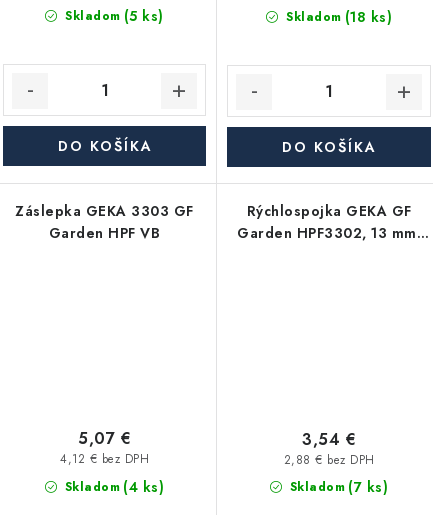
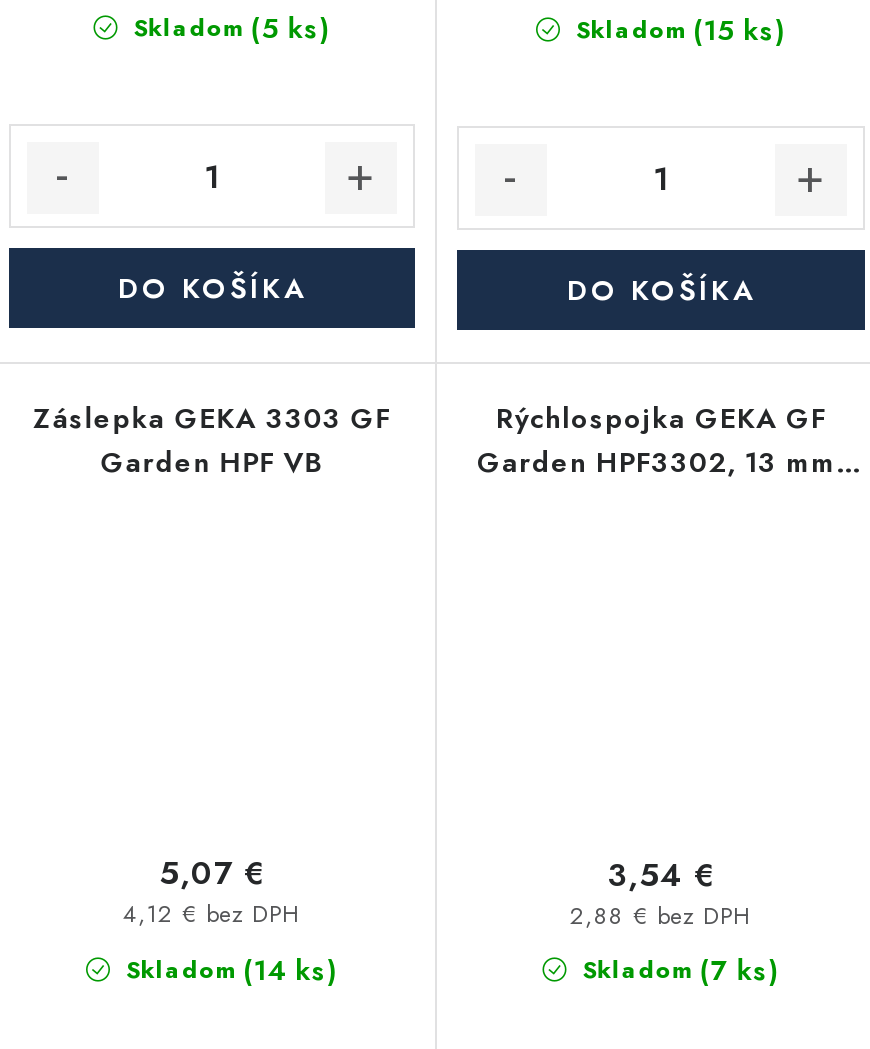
- Skladom (18 ks)
+ Skladom (15 ks)

- Skladom (4 ks)
+ Skladom (14 ks)
